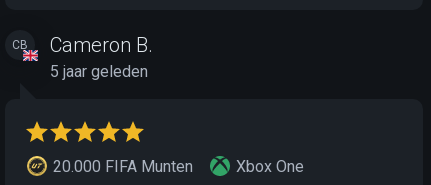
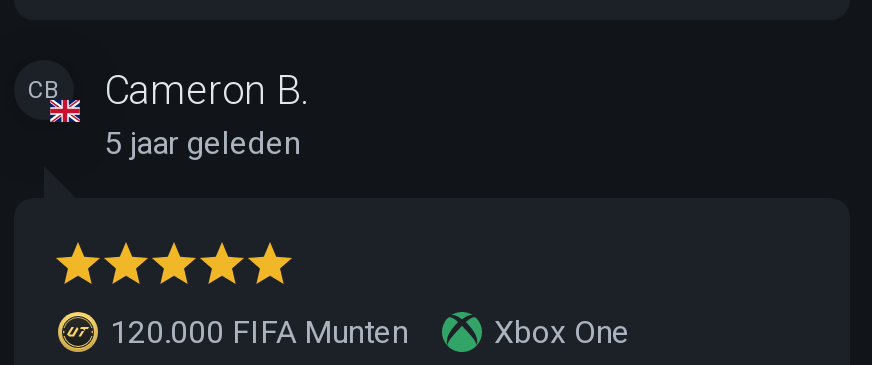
- 20.000 FIFA Munten
+ 120.000 FIFA Munten
